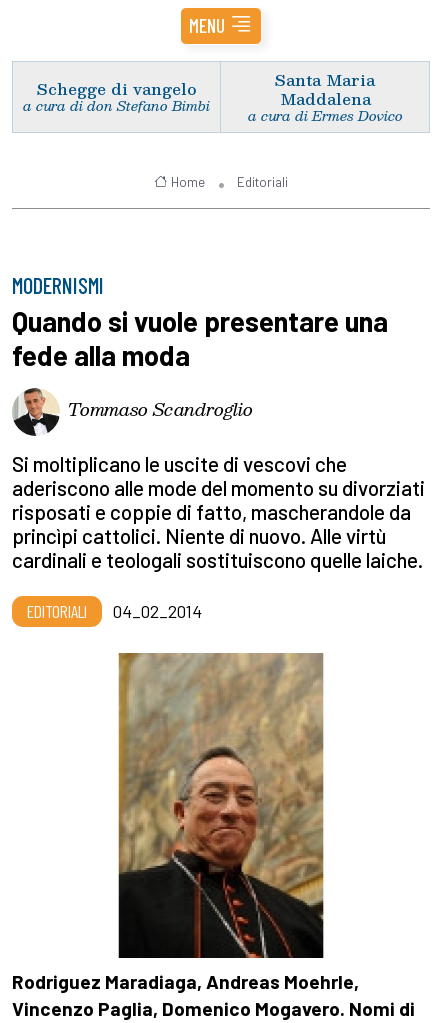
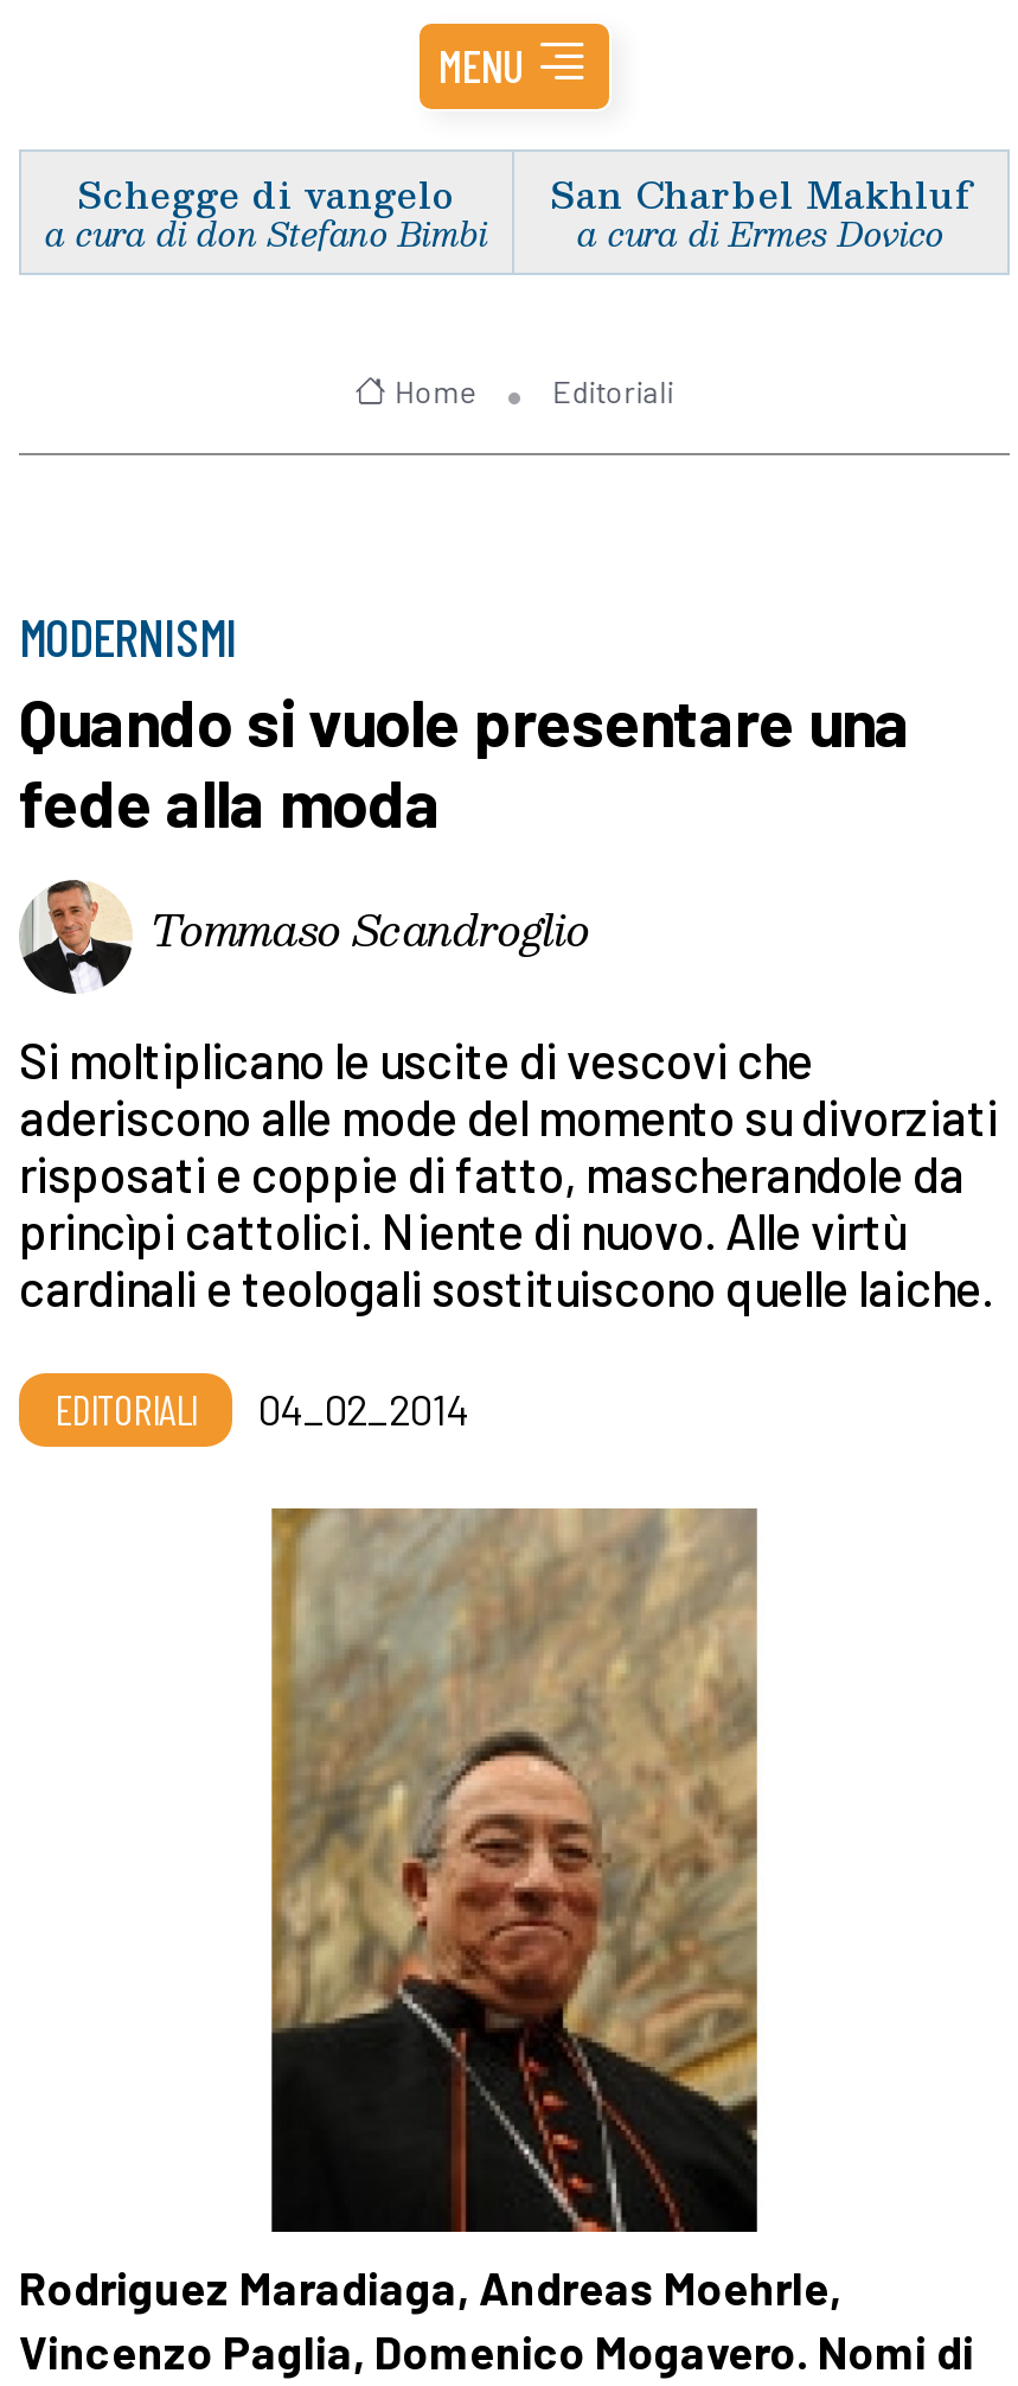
- Santa Maria
- Maddalena
+ San Charbel Makhluf
